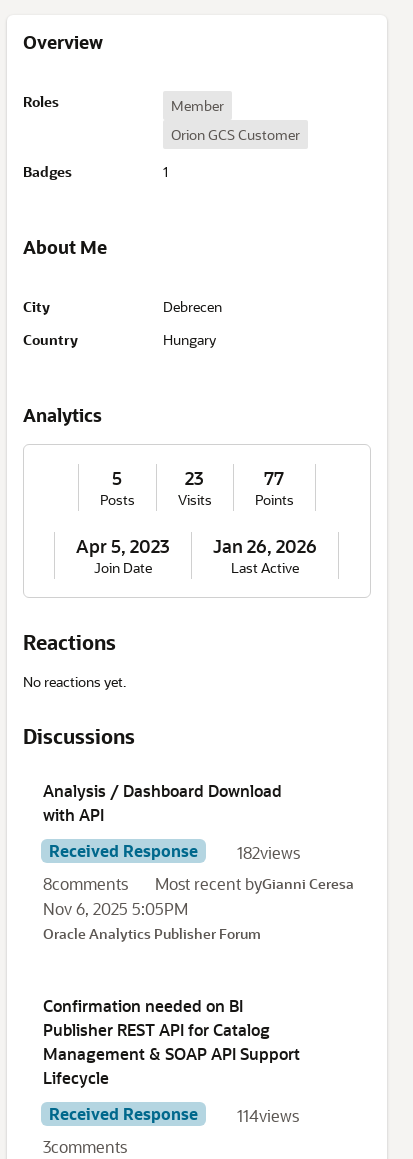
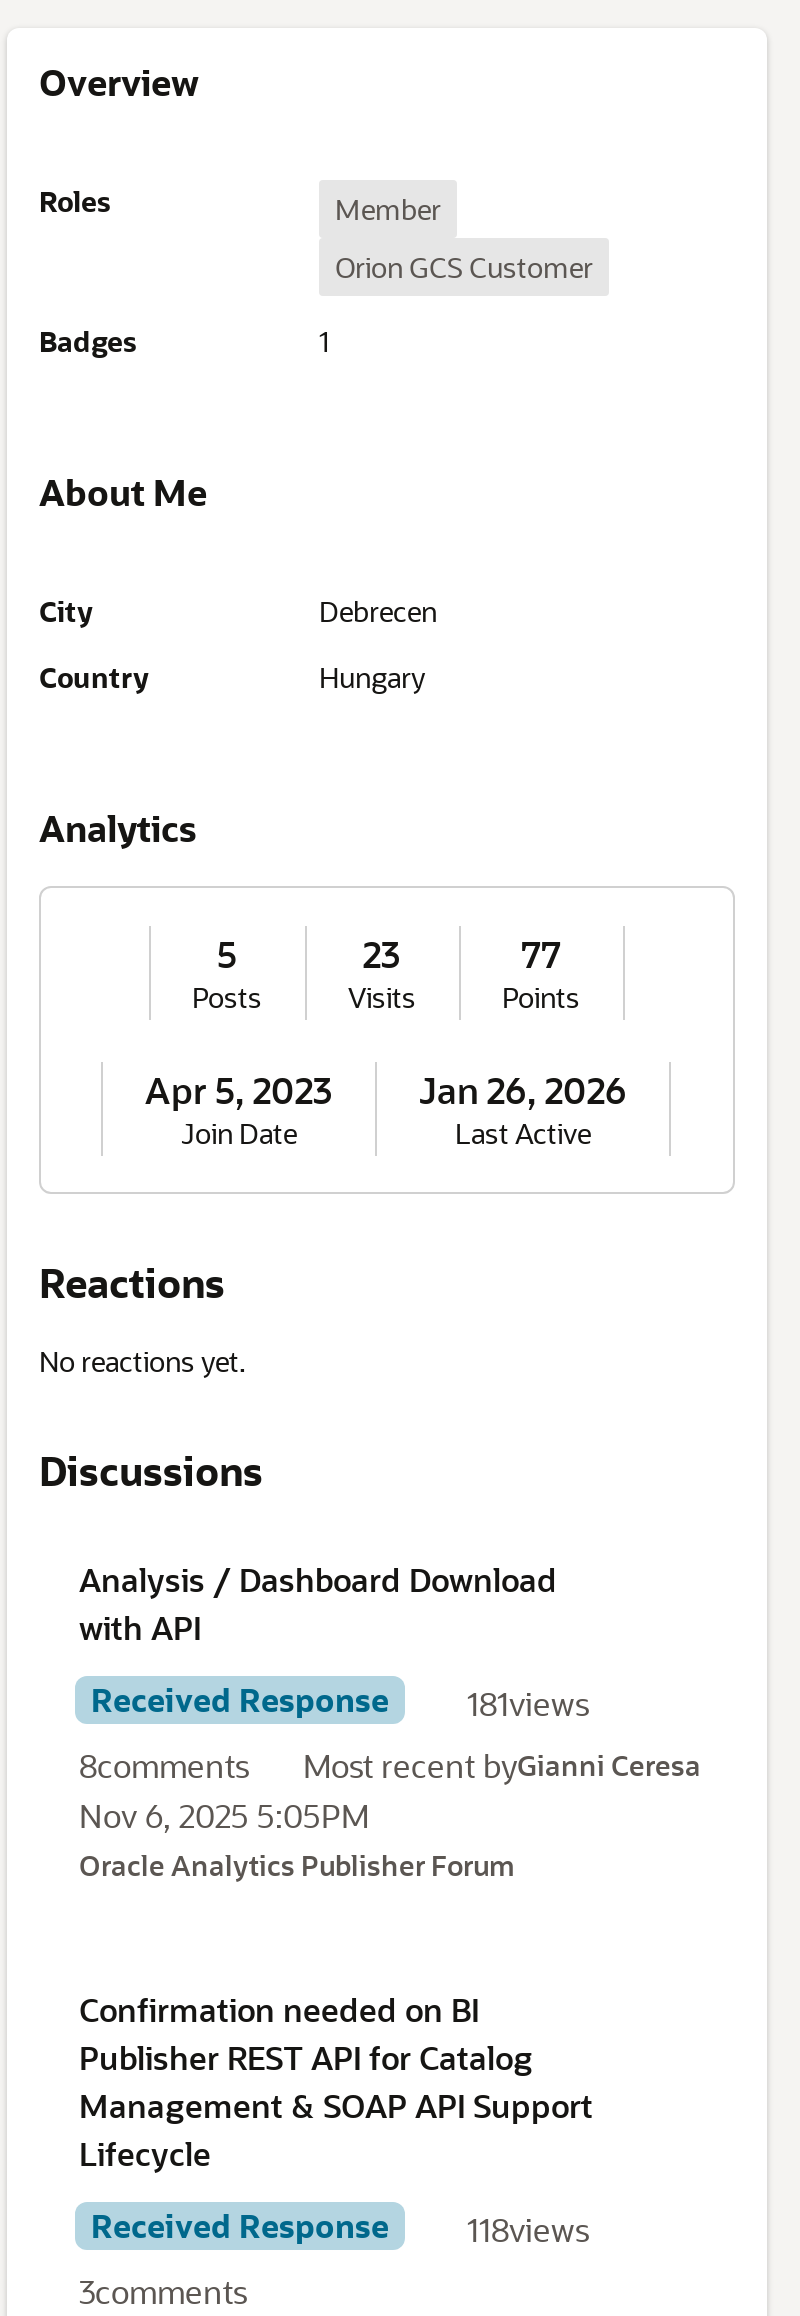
- Received Response 182views
+ Received Response 181views

- Received Response 114views
+ Received Response 118views
